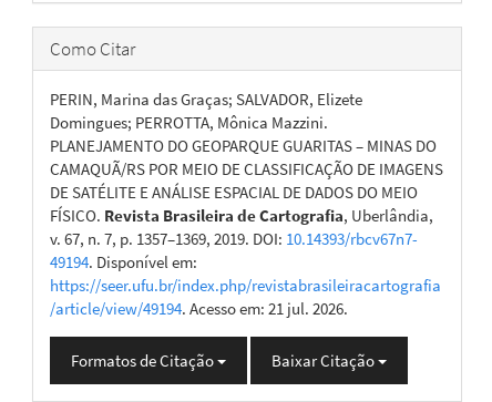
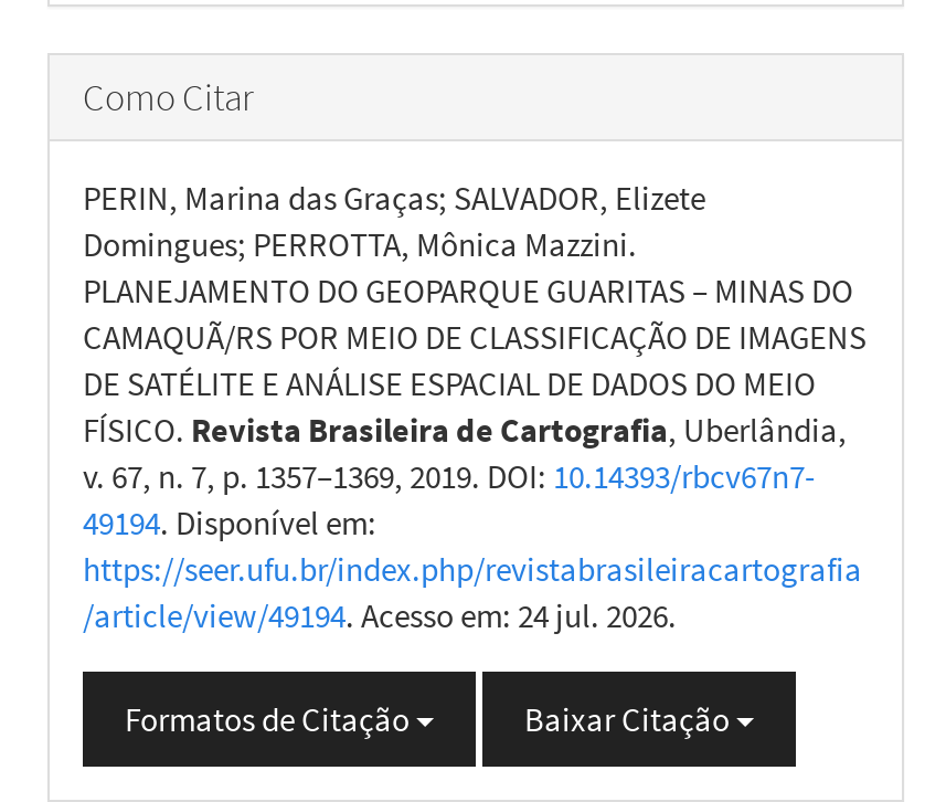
- /article/view/49194. Acesso em: 21 jul. 2026.
+ /article/view/49194. Acesso em: 24 jul. 2026.
